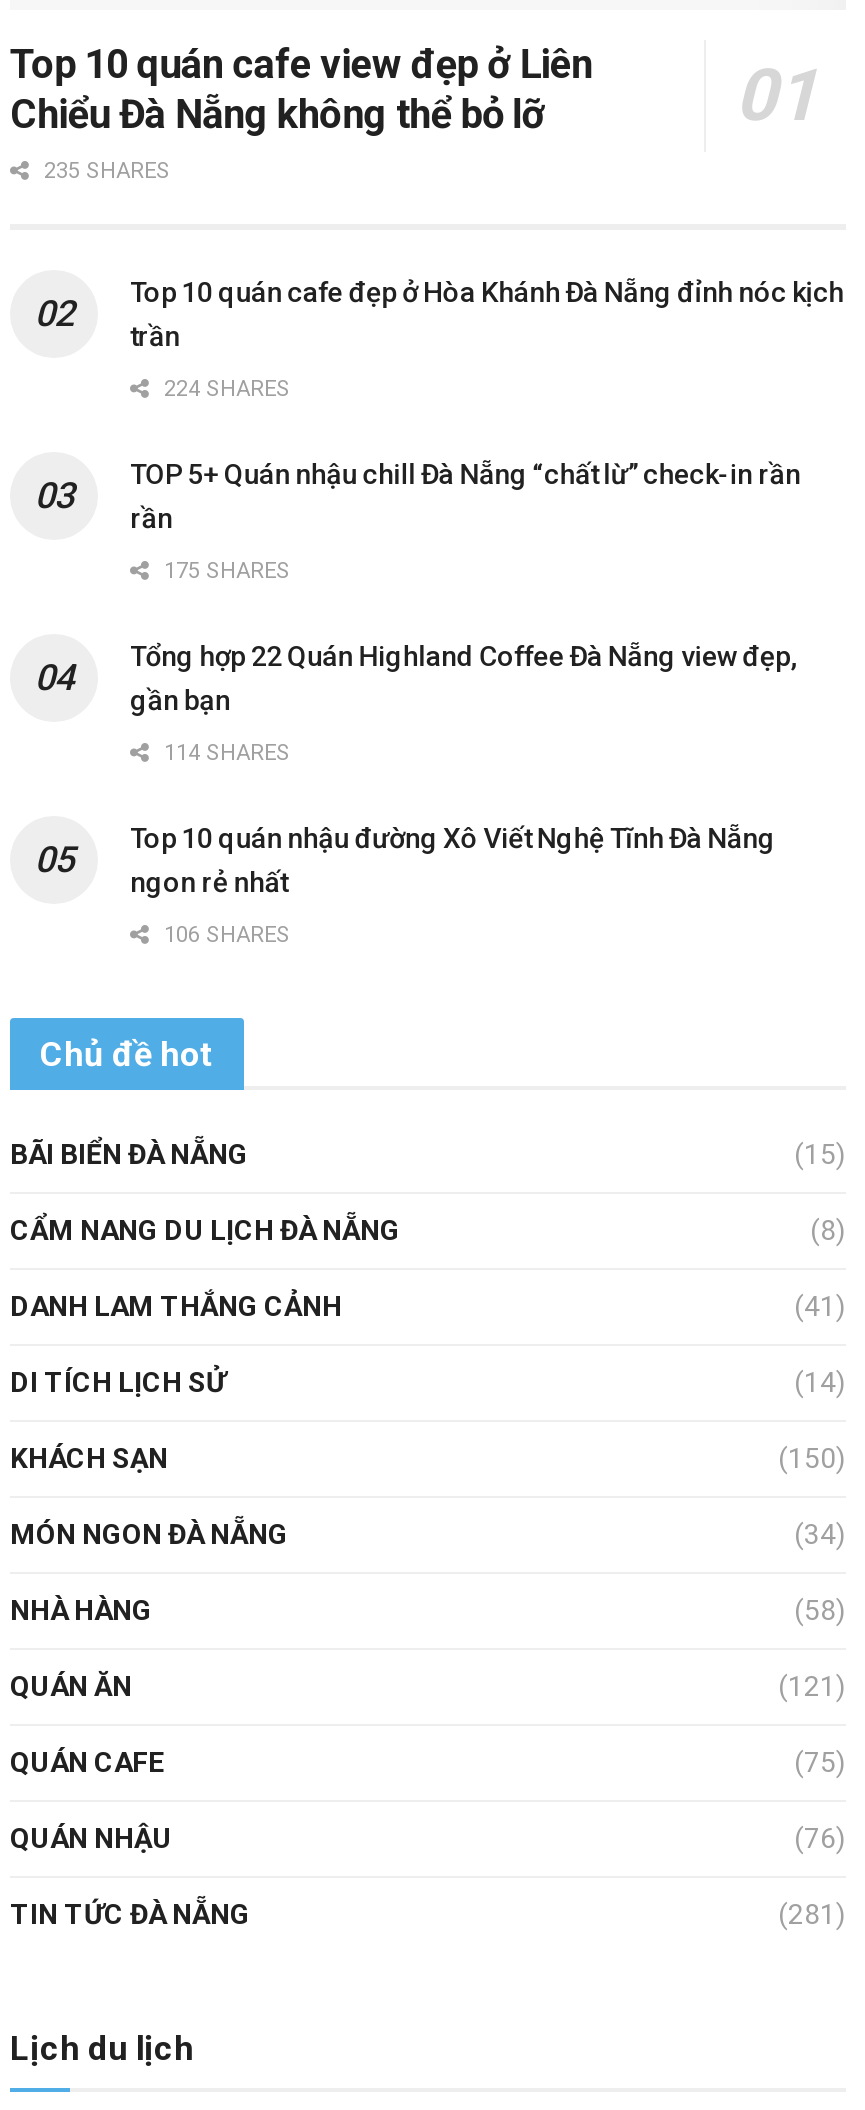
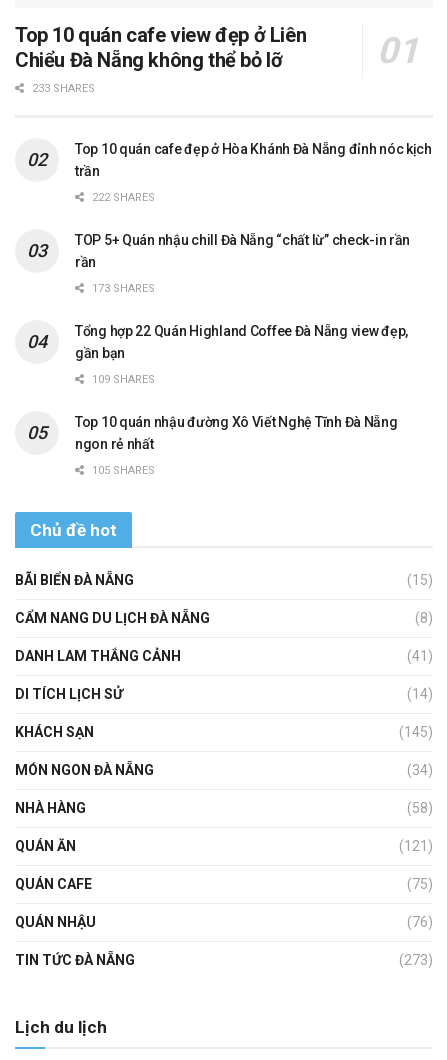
- 235 SHARES
+ 233 SHARES

- 224 SHARES
+ 222 SHARES

- 175 SHARES
+ 173 SHARES

- 114 SHARES
+ 109 SHARES

- 106 SHARES
+ 105 SHARES

- (150)
+ (145)

- (281)
+ (273)
